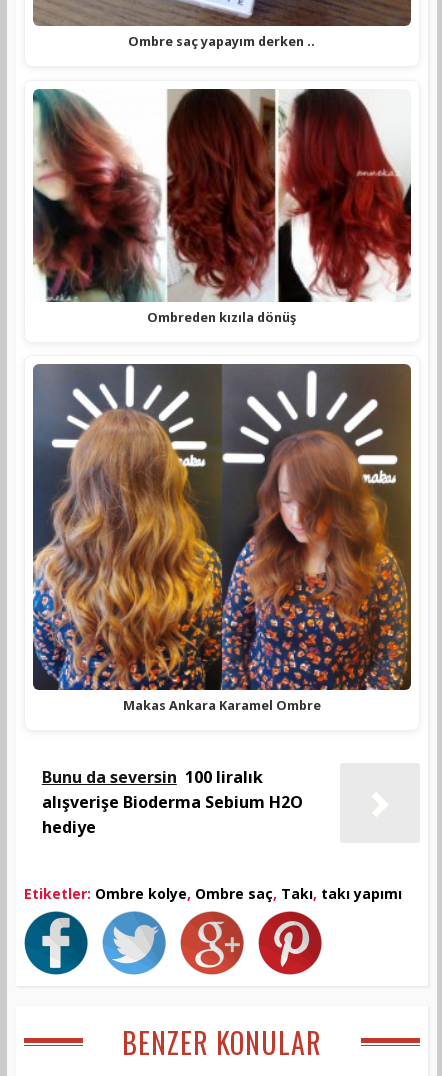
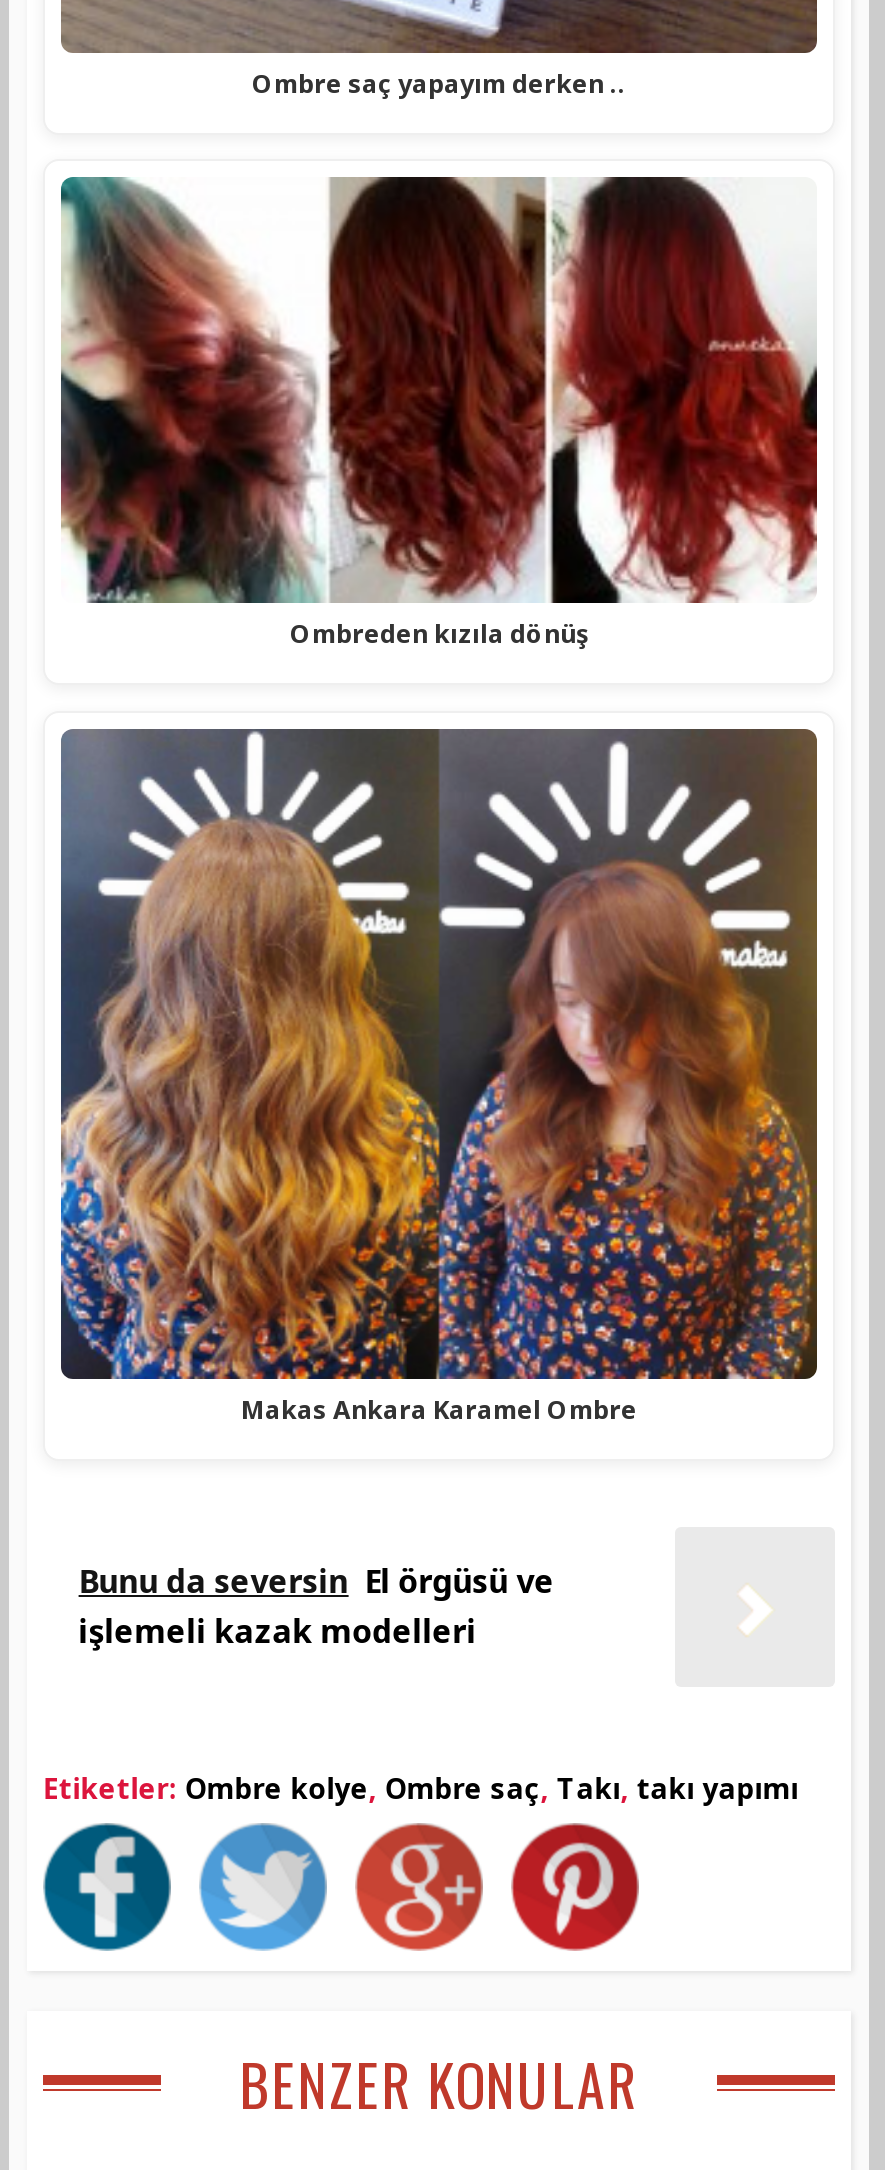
- Bunu da seversin 100 liralık
- alışverişe Bioderma Sebium H2O
- hediye
+ Bunu da seversin El örgüsü ve
+ işlemeli kazak modelleri
